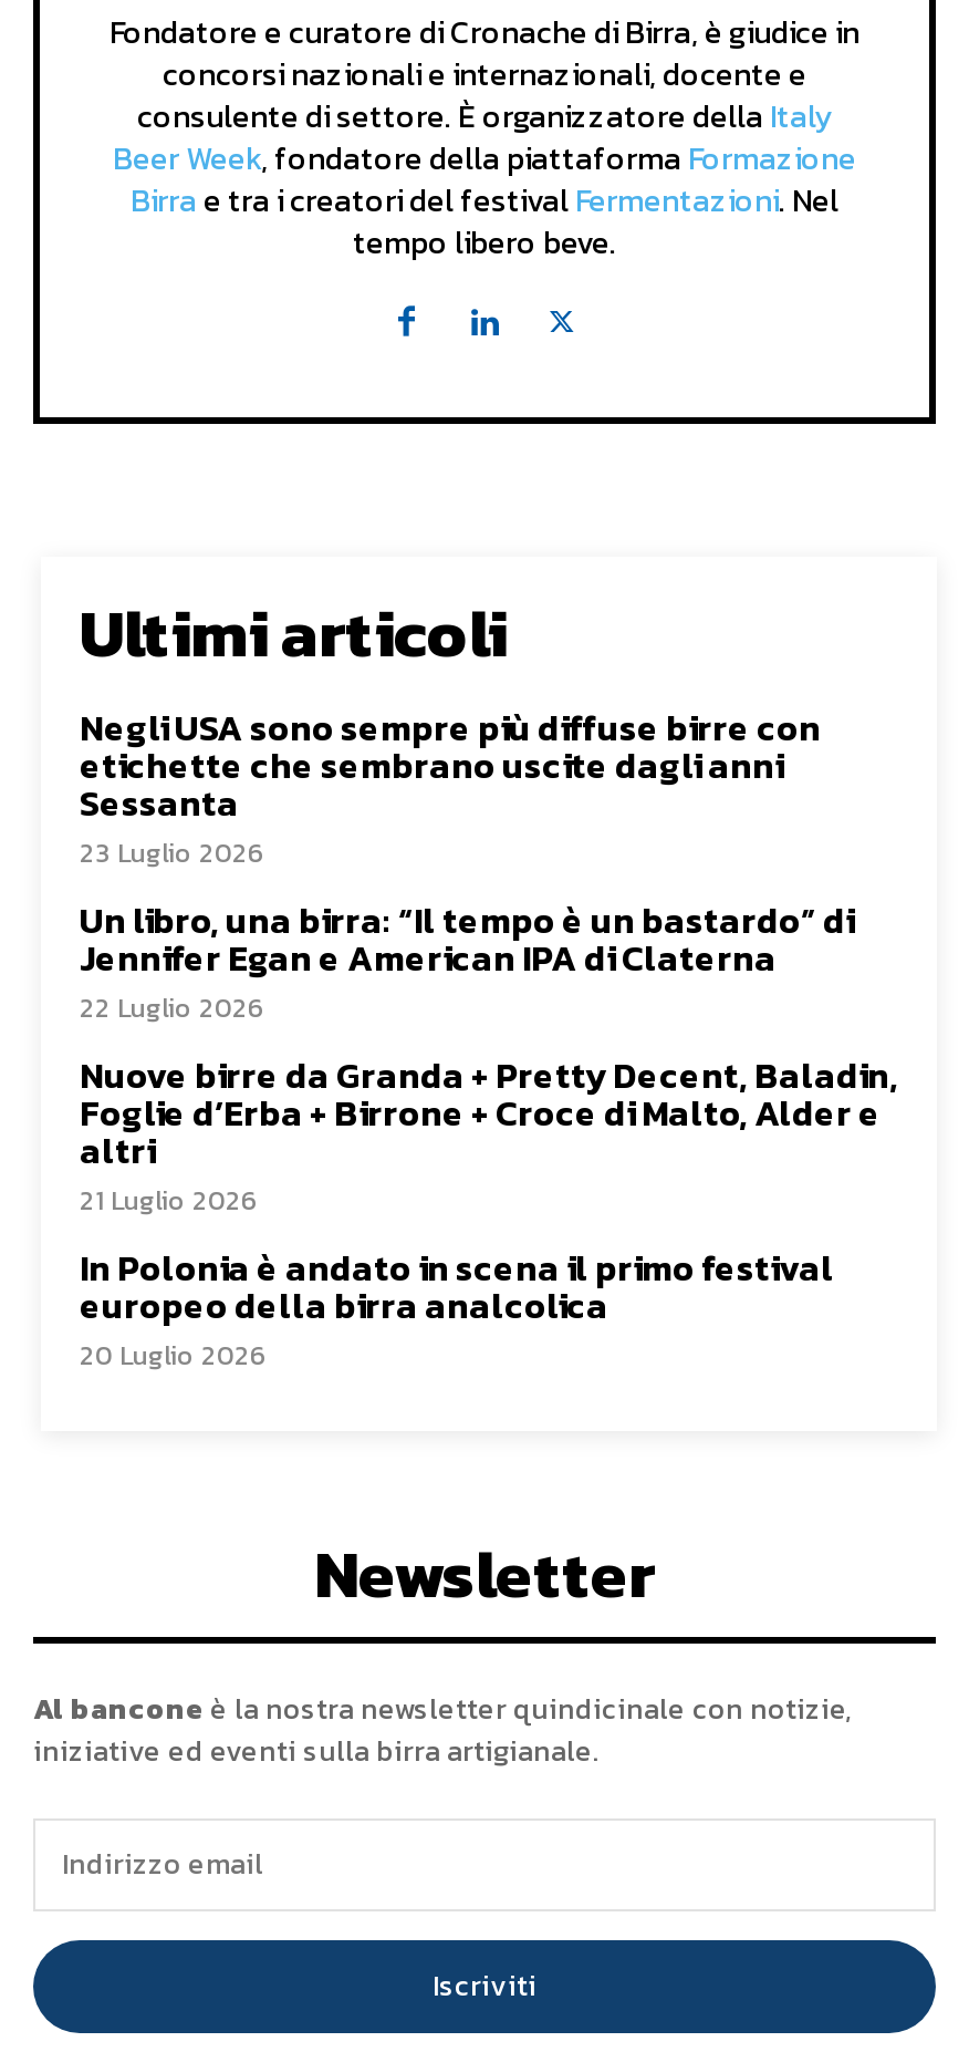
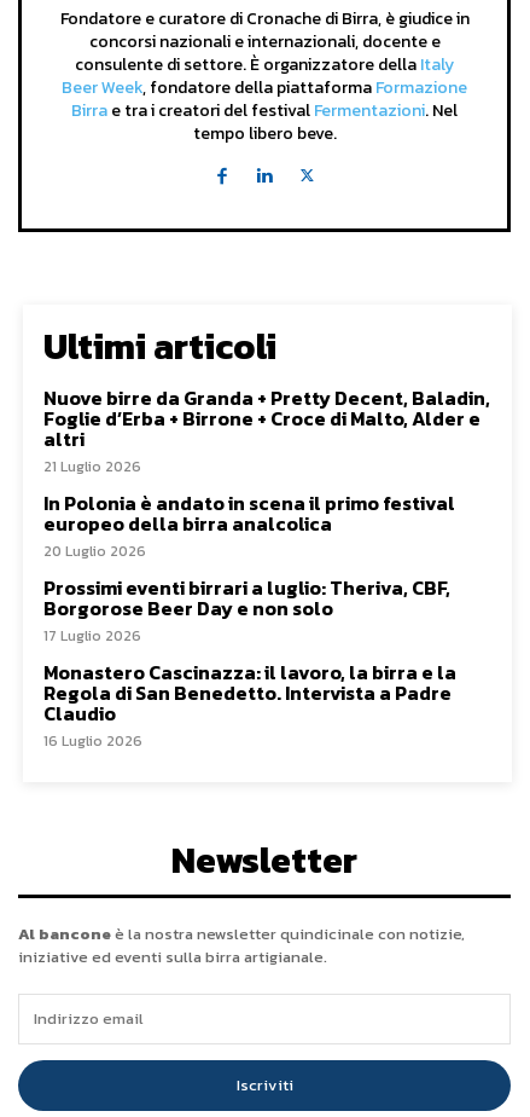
- Negli USA sono sempre più diffuse birre con
- etichette che sembrano uscite dagli anni
- Sessanta
- 23 Luglio 2026
- Un libro, una birra: “Il tempo è un bastardo” di
- Jennifer Egan e American IPA di Claterna
- 22 Luglio 2026

moved up: Nuove birre da Granda + Pretty Decent, Baladin, | Foglie d’Erba + Birrone + Croce di Malto, Alder e | altri | 21 Luglio 2026 | In Polonia è andato in scena il primo festival | europeo della birra analcolica | 20 Luglio 2026

+ Prossimi eventi birrari a luglio: Theriva, CBF,
+ Borgorose Beer Day e non solo
+ 17 Luglio 2026
+ Monastero Cascinazza: il lavoro, la birra e la
+ Regola di San Benedetto. Intervista a Padre
+ Claudio
+ 16 Luglio 2026
